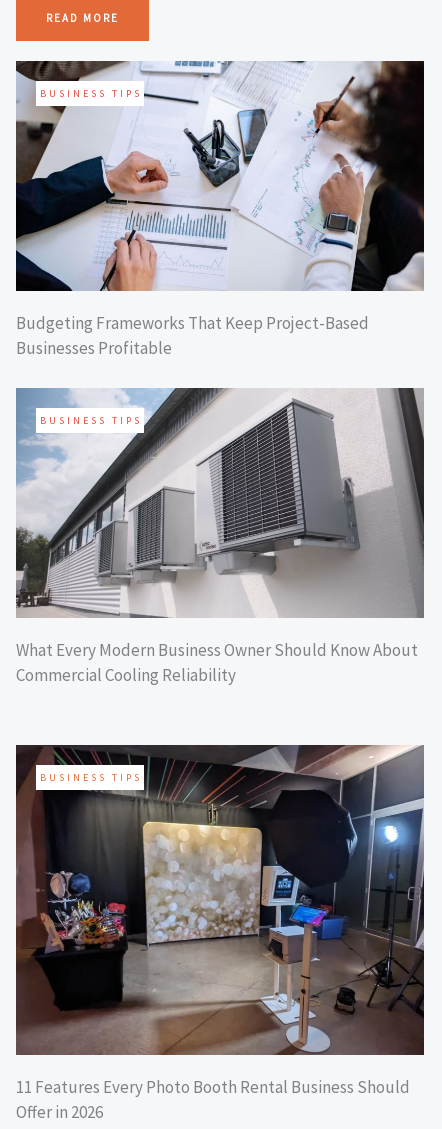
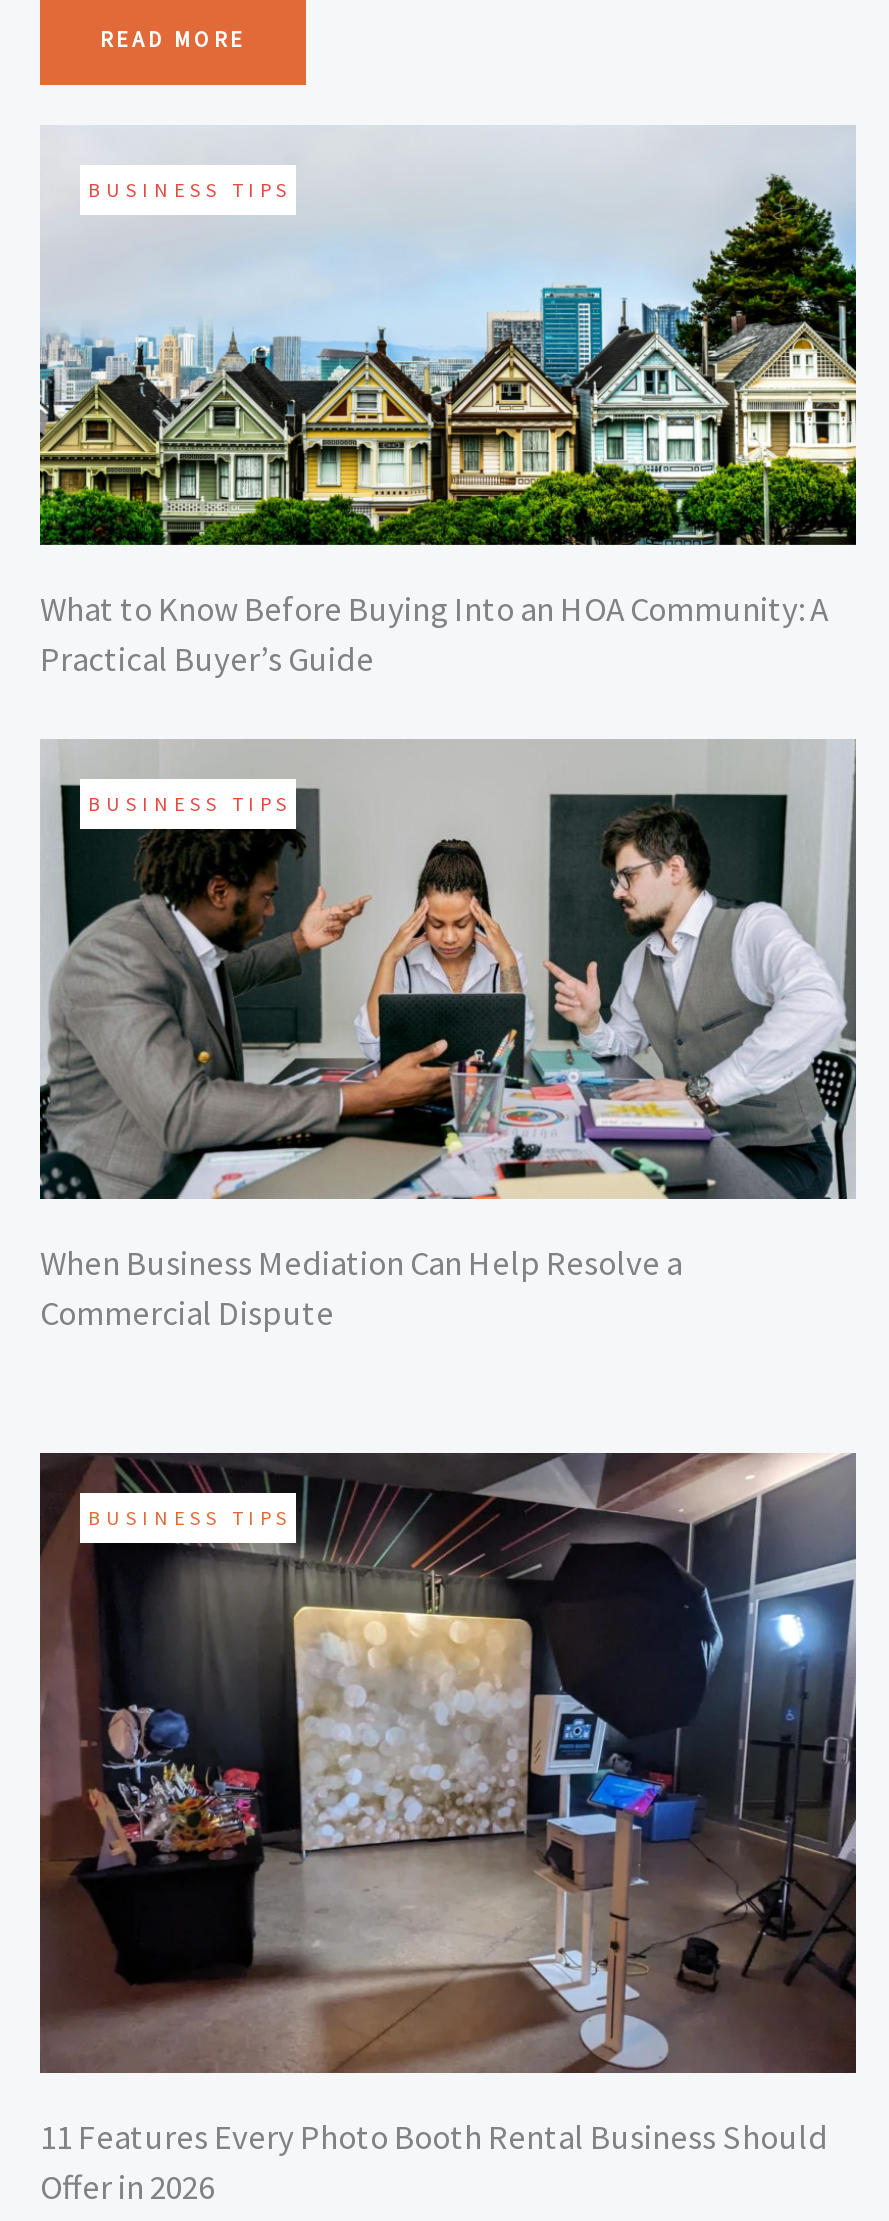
- [image]
- Budgeting Frameworks That Keep Project-Based
- Businesses Profitable
+ [image]
+ What to Know Before Buying Into an HOA Community: A
+ Practical Buyer’s Guide

- [image]
- What Every Modern Business Owner Should Know About
- Commercial Cooling Reliability
+ [image]
+ When Business Mediation Can Help Resolve a
+ Commercial Dispute
